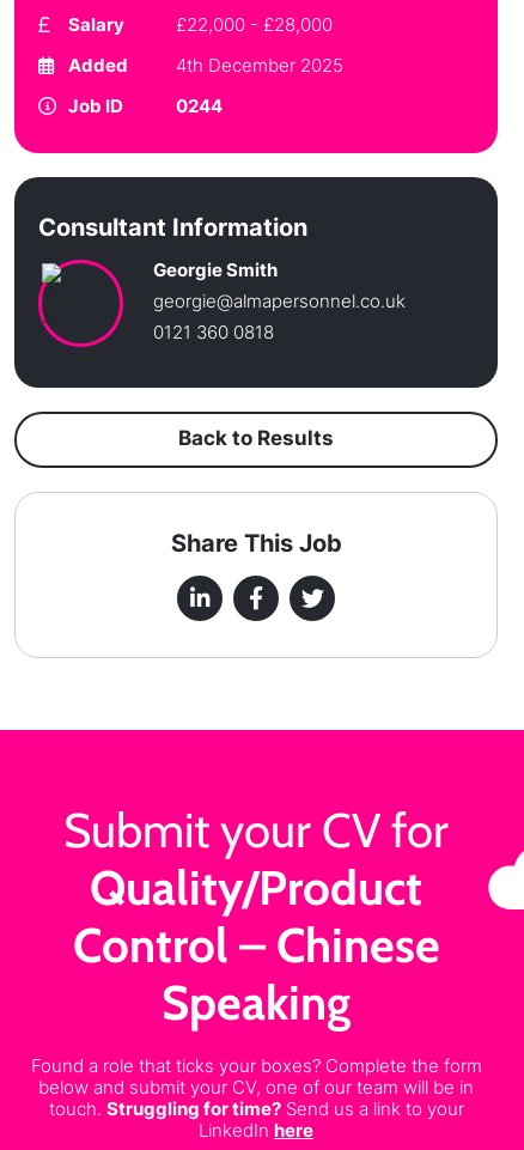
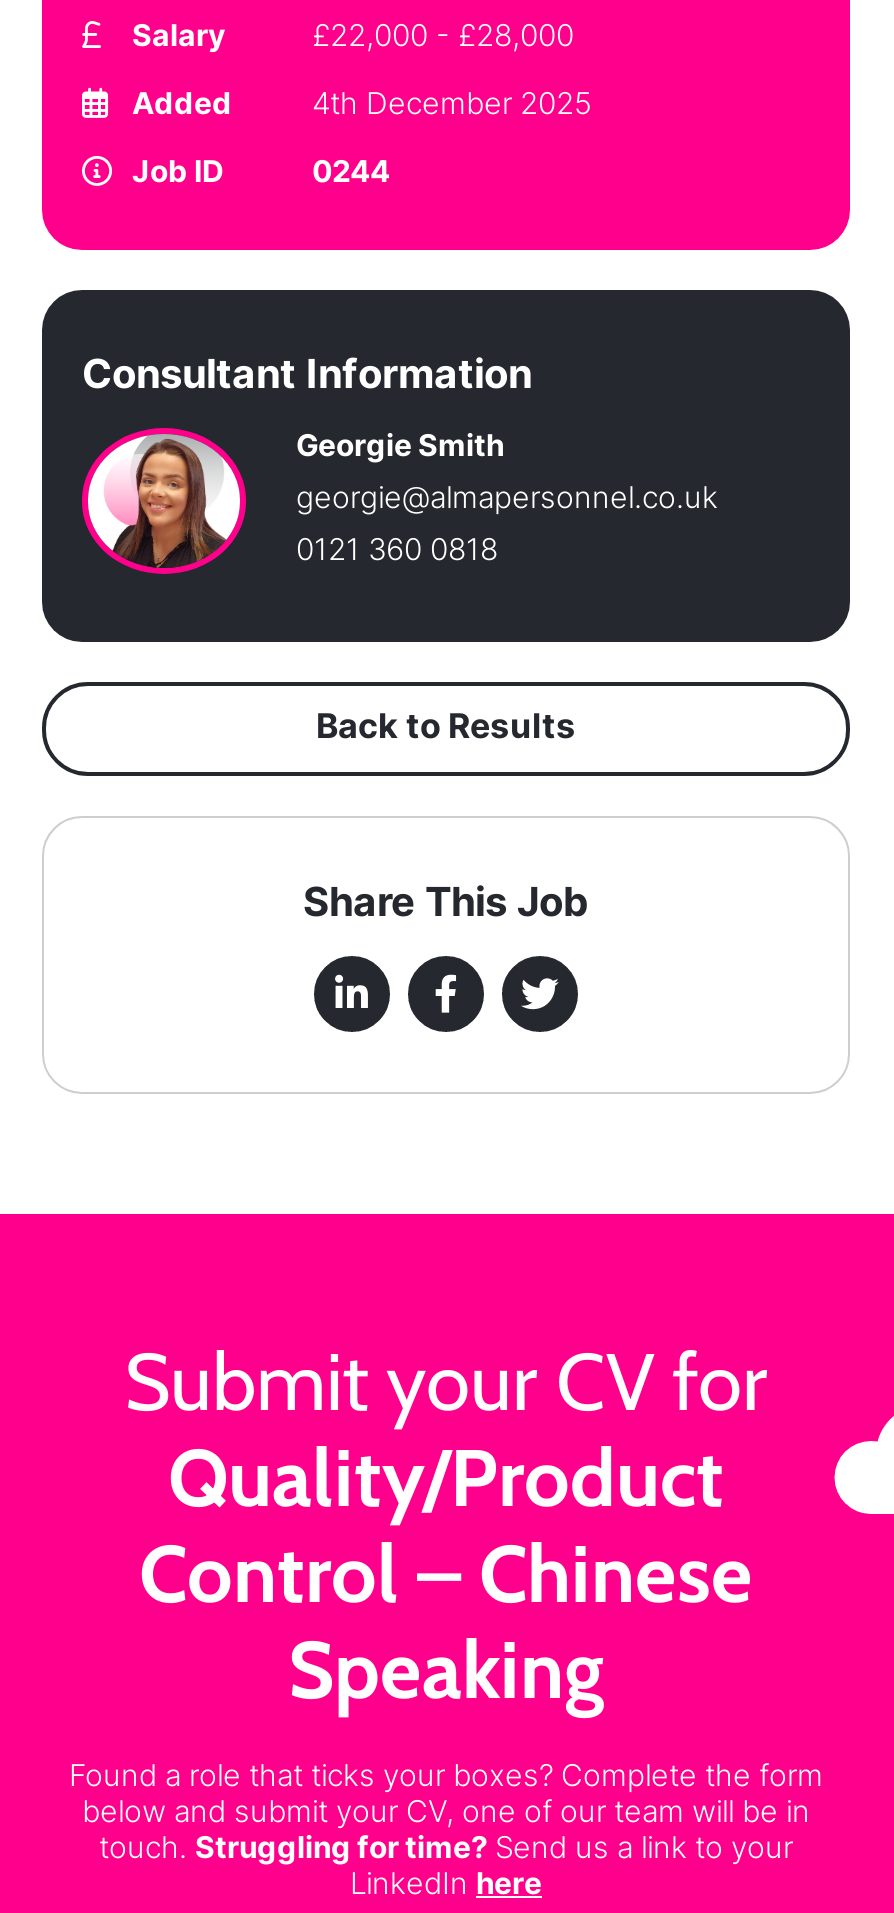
- [image]
+ [image]
